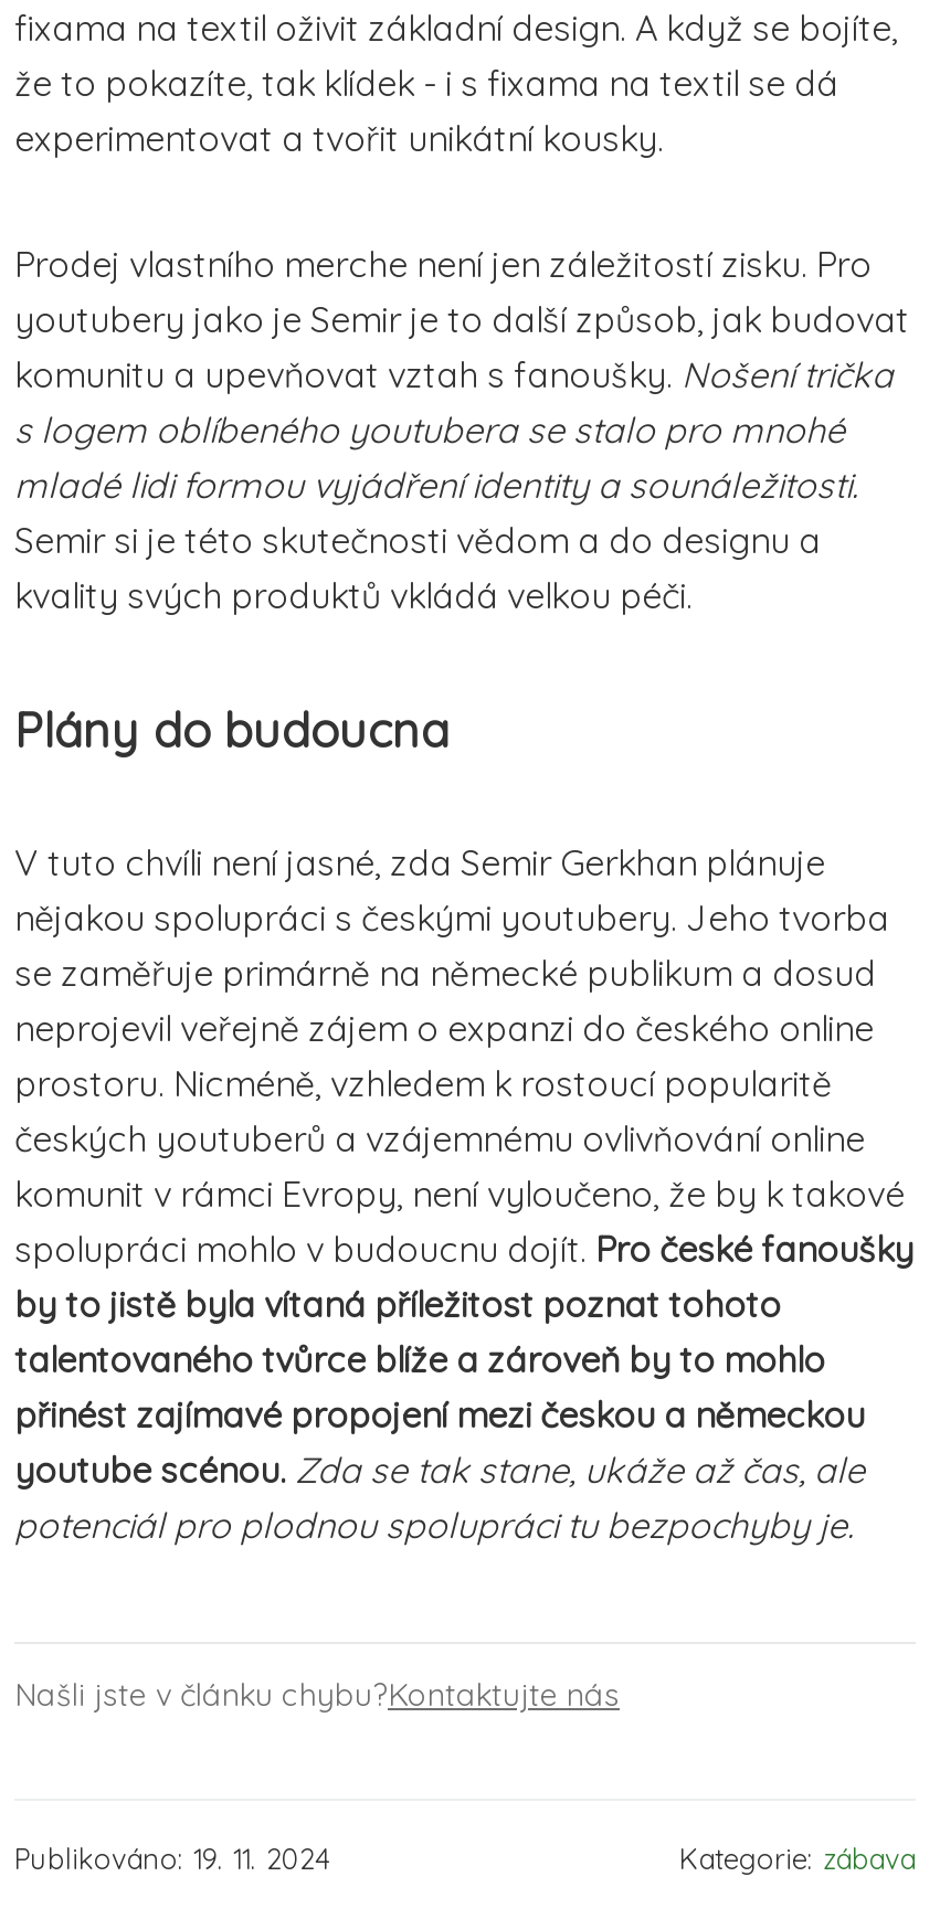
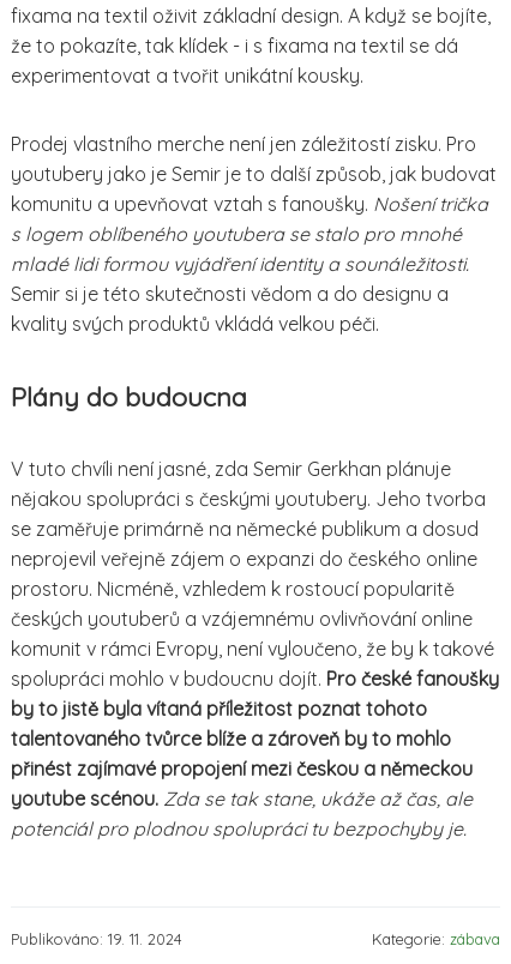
- Našli jste v článku chybu?Kontaktujte nás
